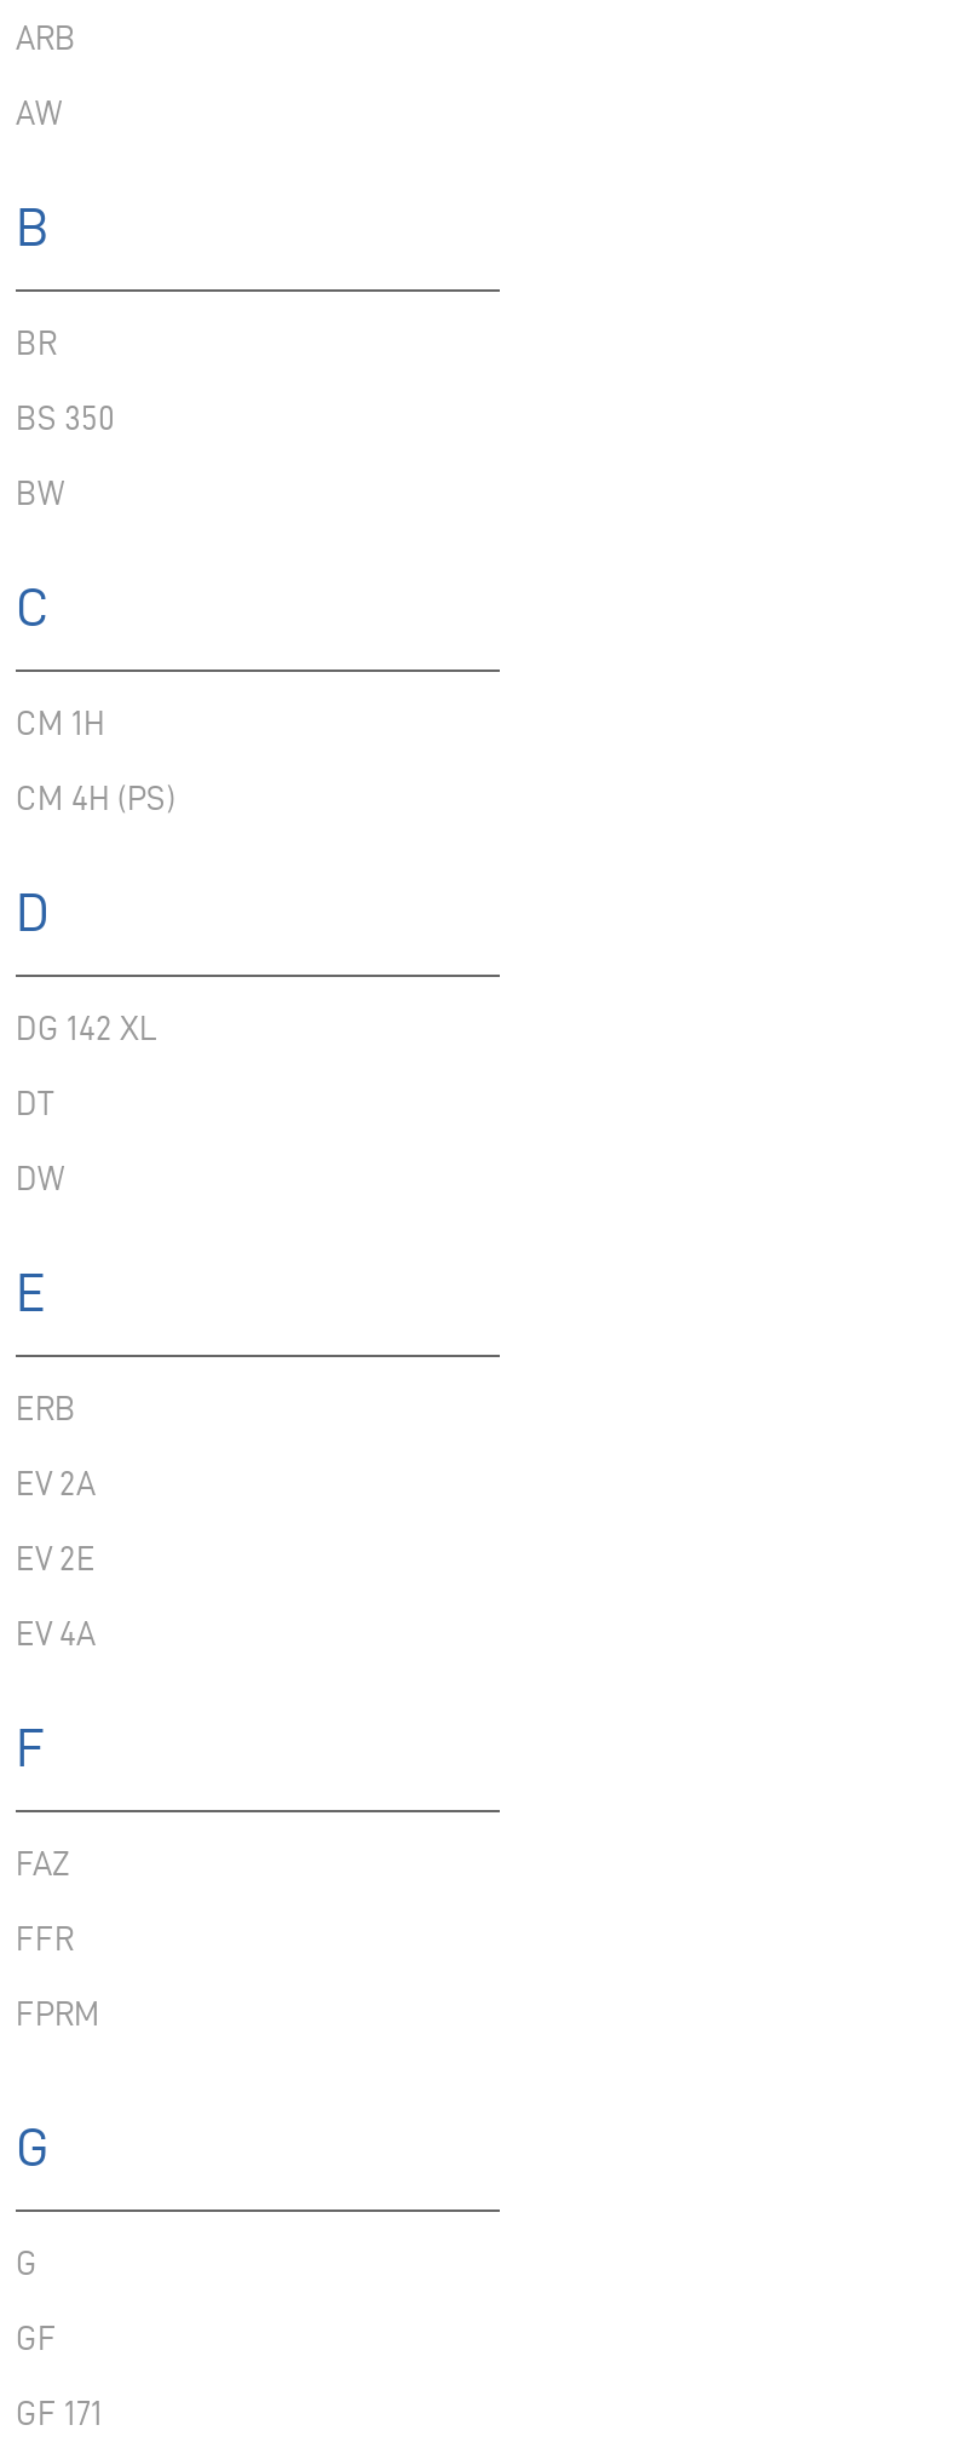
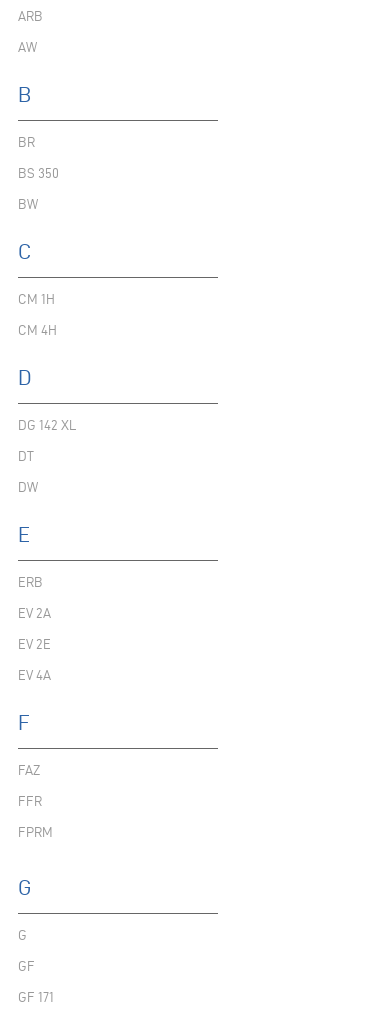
- CM 4H (PS)
+ CM 4H
